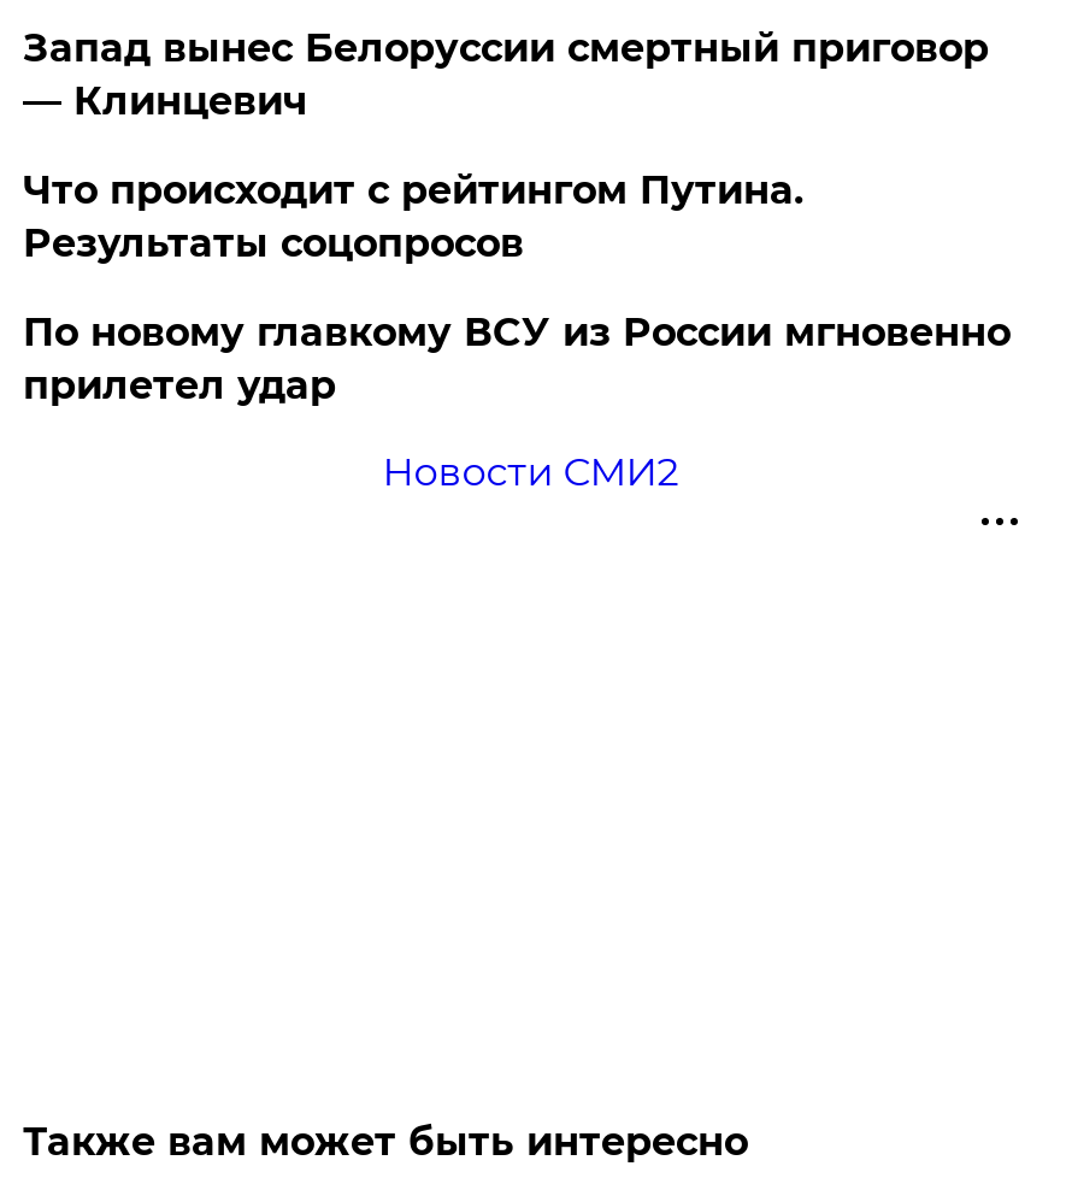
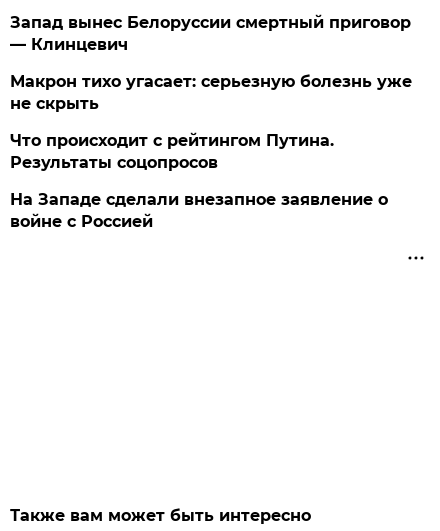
+ Макрон тихо угасает: серьезную болезнь уже
+ не скрыть

moved down: Что происходит с рейтингом Путина. | Результаты соцопросов

- По новому главкому ВСУ из России мгновенно
- прилетел удар
- Новости СМИ2
+ На Западе сделали внезапное заявление о
+ войне с Россией
